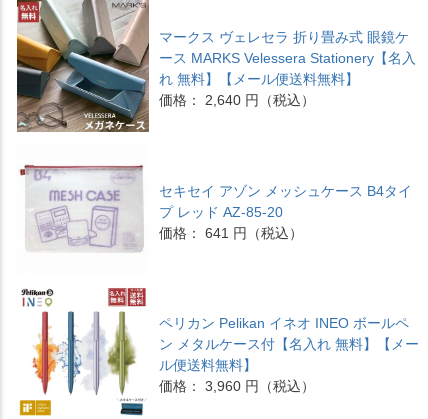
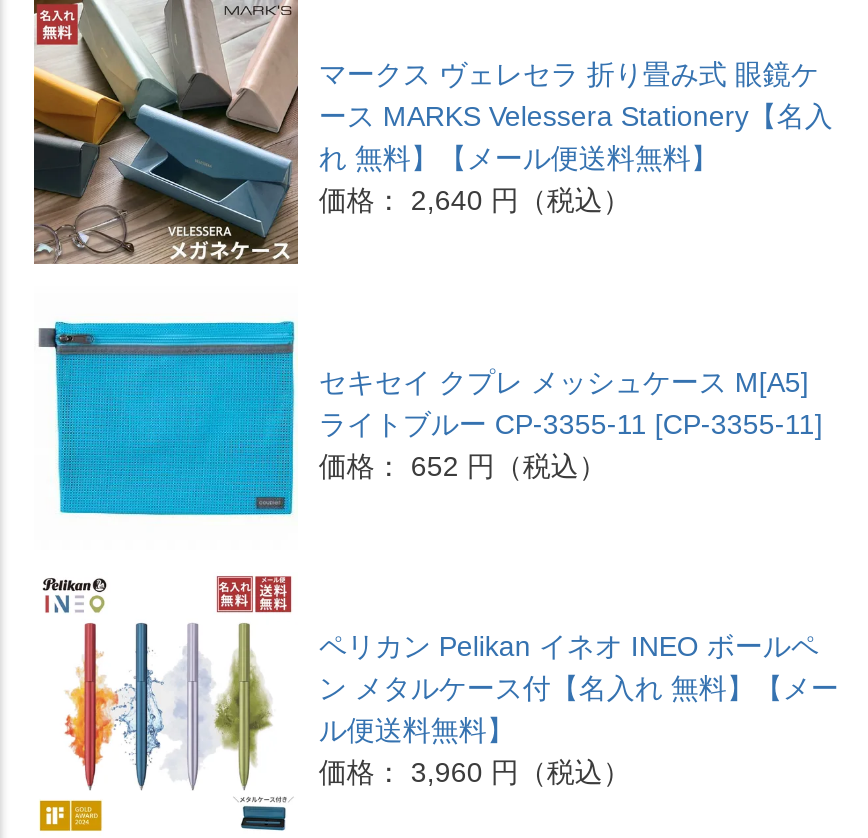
- [image]
- セキセイ アゾン メッシュケース B4タイ
- プ レッド AZ-85-20
- 価格： 641 円（税込）
+ [image]
+ セキセイ クプレ メッシュケース M[A5]
+ ライトブルー CP-3355-11 [CP-3355-11]
+ 価格： 652 円（税込）
